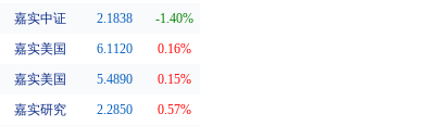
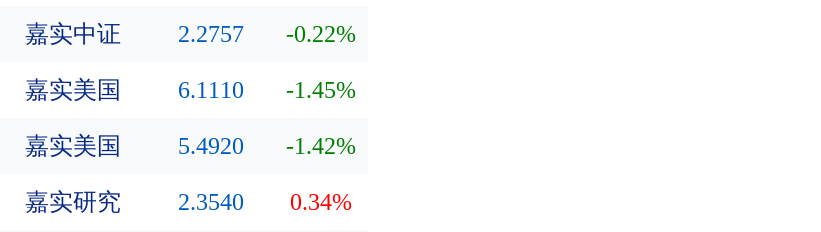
- 2.1838
+ 2.2757

- -1.40%
+ -0.22%

- 6.1120
+ 6.1110

- 0.16%
+ -1.45%

- 5.4890
+ 5.4920

- 0.15%
+ -1.42%

- 2.2850
+ 2.3540

- 0.57%
+ 0.34%
